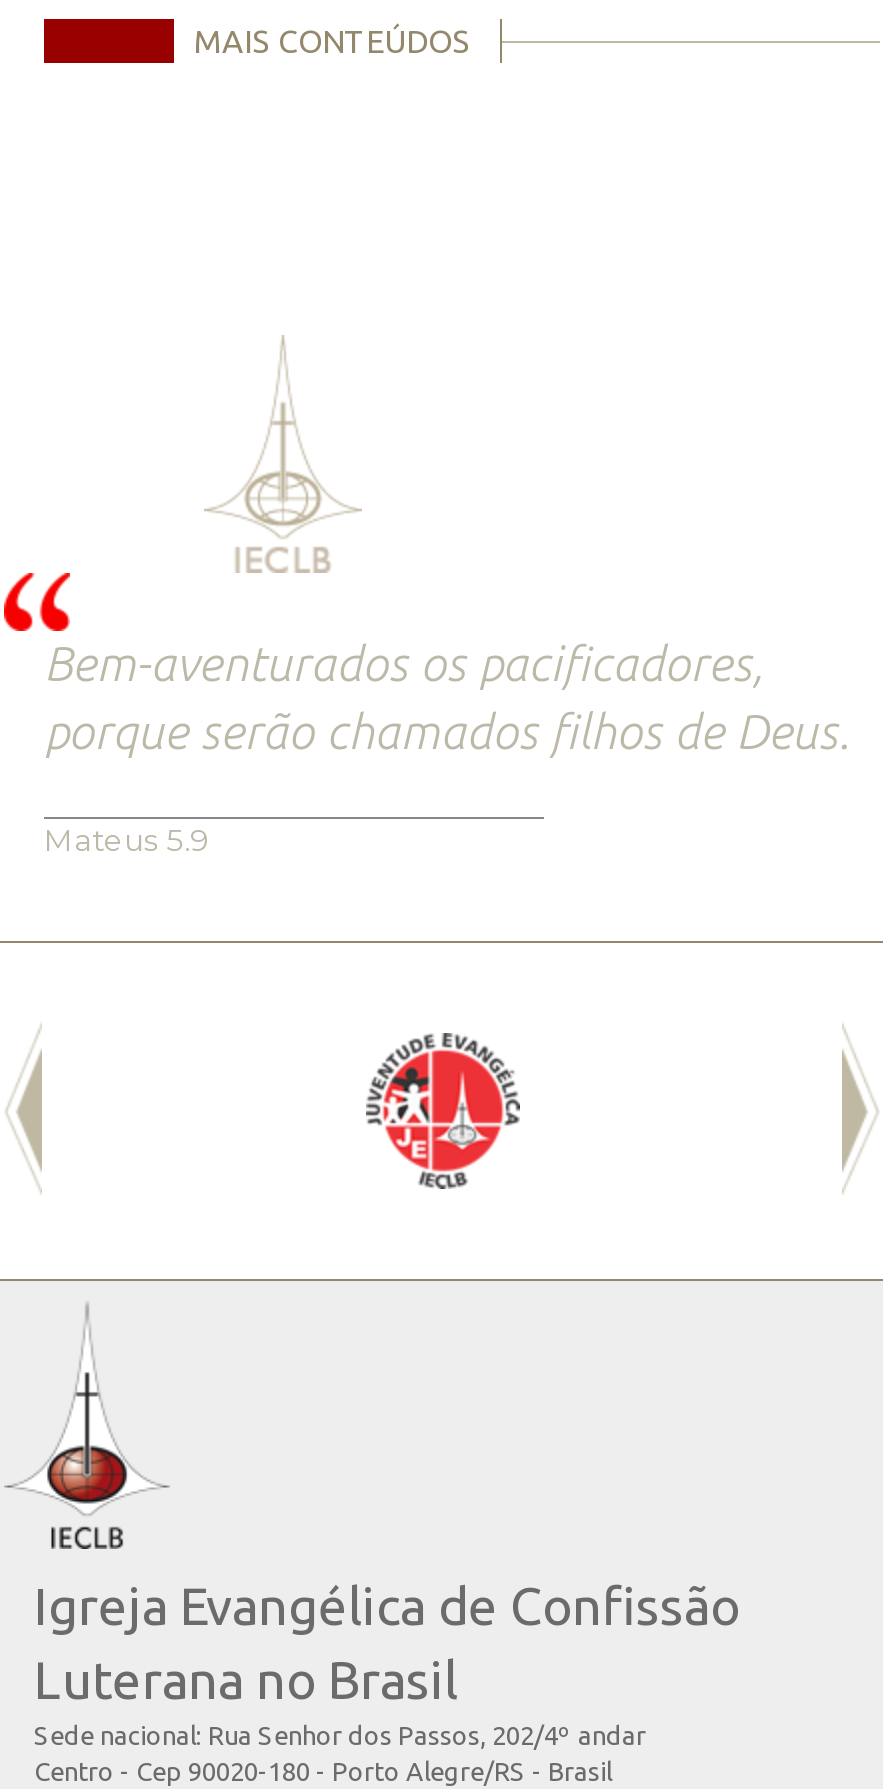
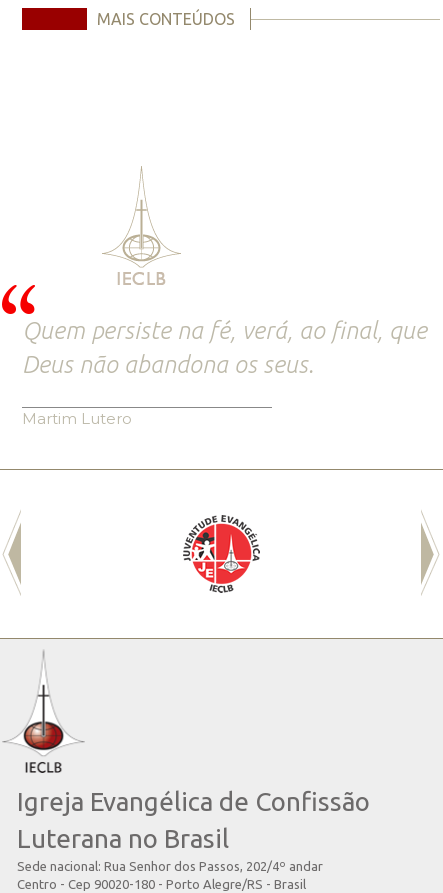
- Bem-aventurados os pacificadores,
- porque serão chamados filhos de Deus.
+ Quem persiste na fé, verá, ao final, que
+ Deus não abandona os seus.

- Mateus 5.9
+ Martim Lutero
